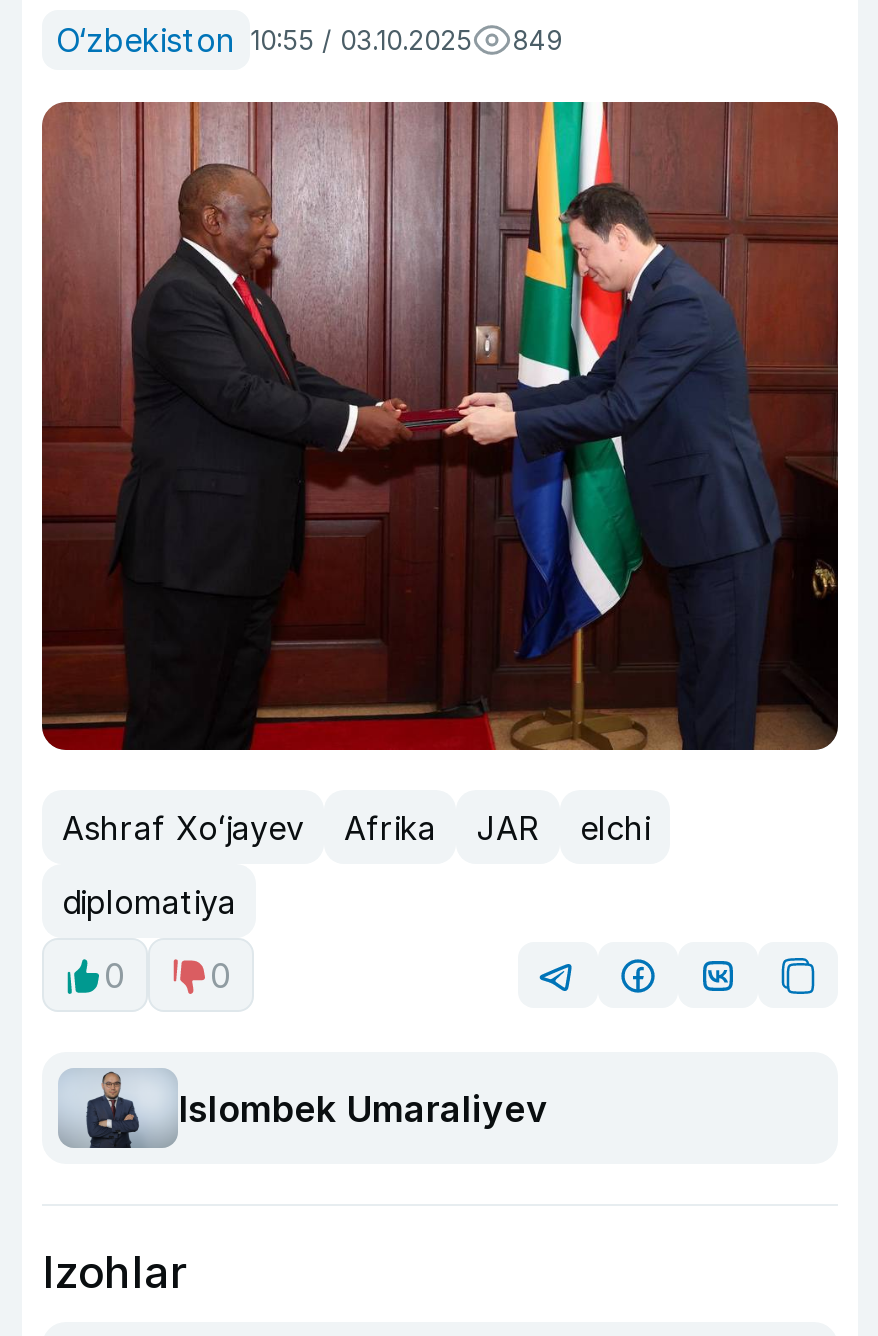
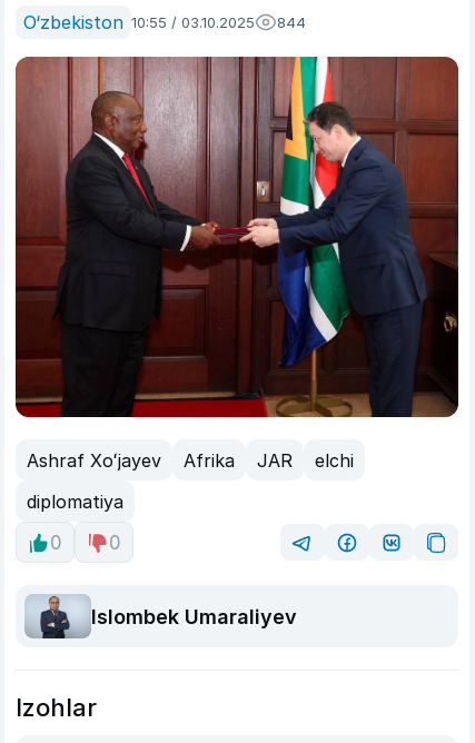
- O‘zbekiston 10:55 / 03.10.2025 849
+ O‘zbekiston 10:55 / 03.10.2025 844
